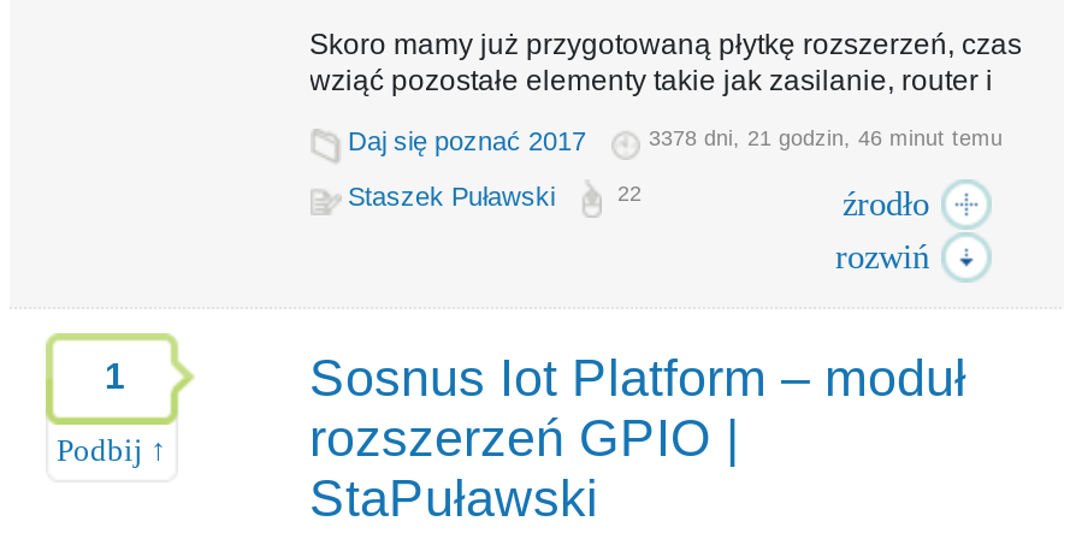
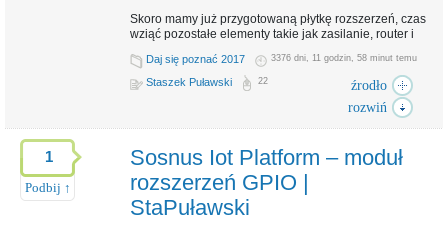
- 3378 dni, 21 godzin, 46 minut temu
+ 3376 dni, 11 godzin, 58 minut temu
